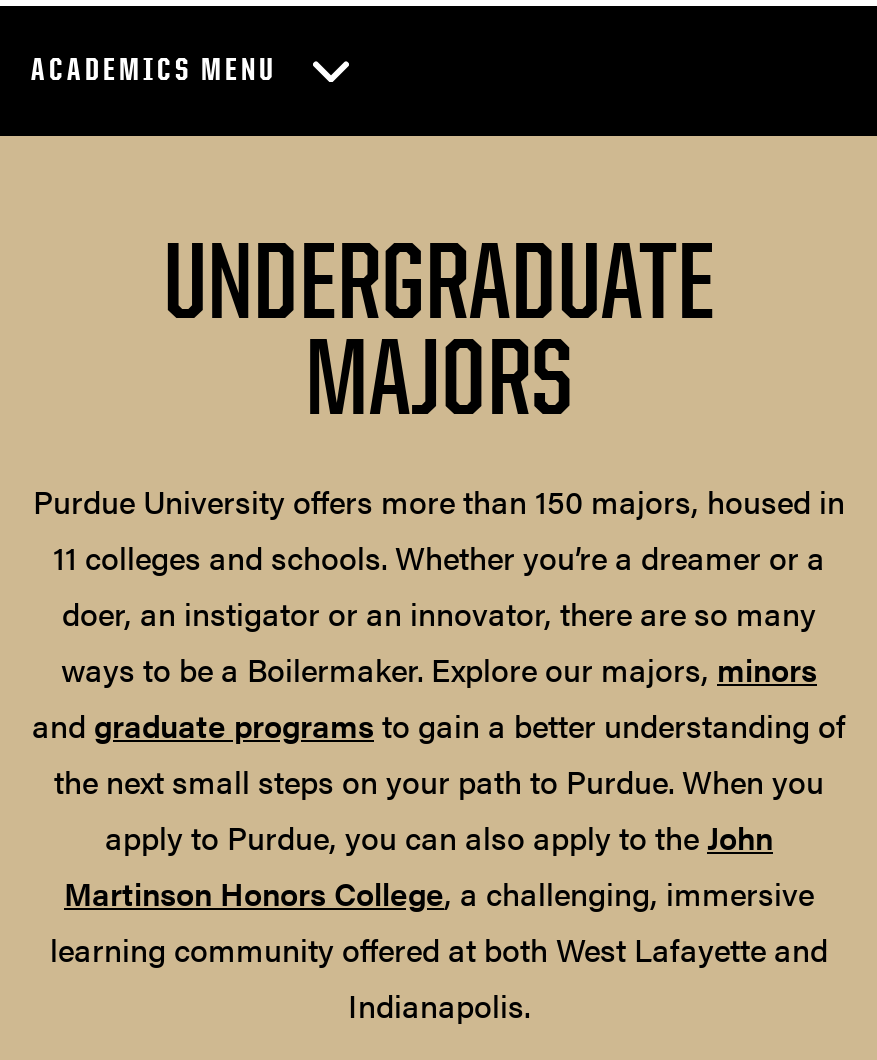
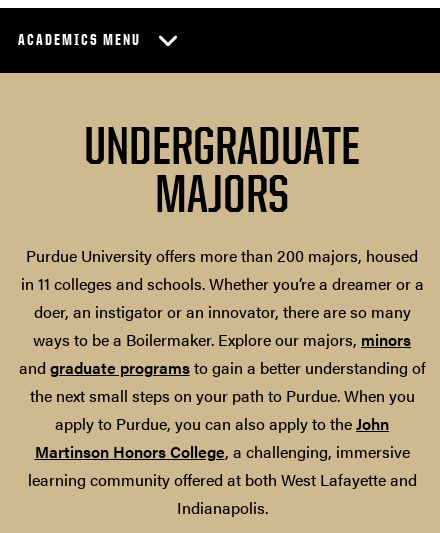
- Purdue University offers more than 150 majors, housed in
- 11 colleges and schools. Whether you’re a dreamer or a
+ Purdue University offers more than 200 majors, housed
+ in 11 colleges and schools. Whether you’re a dreamer or a
